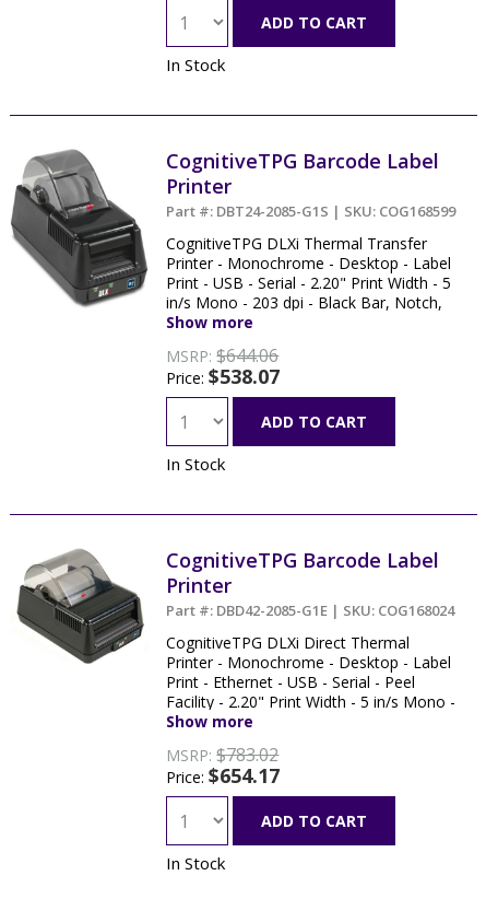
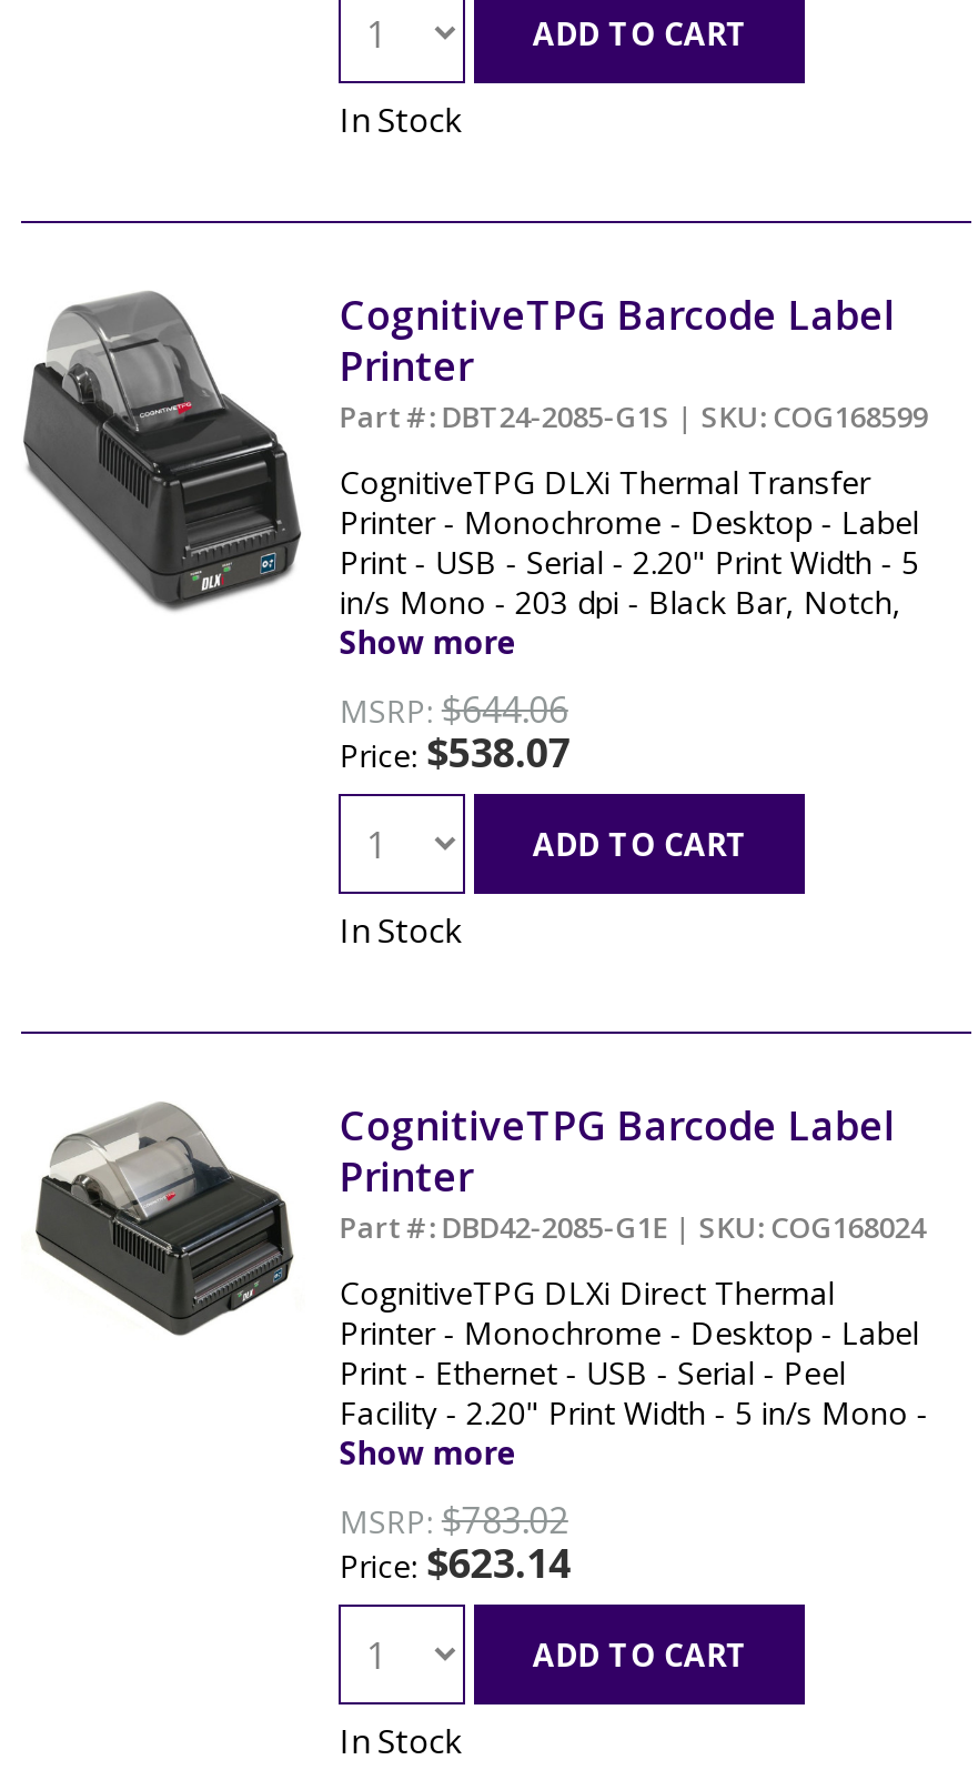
- Price: $654.17
+ Price: $623.14
